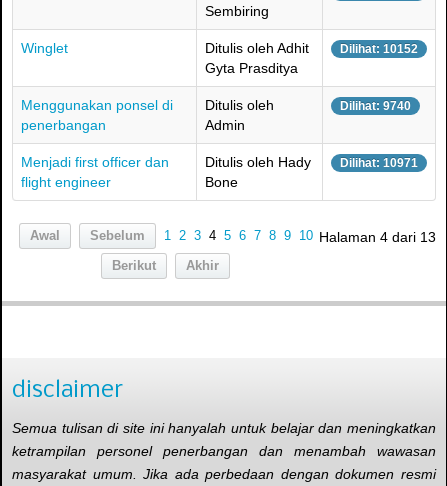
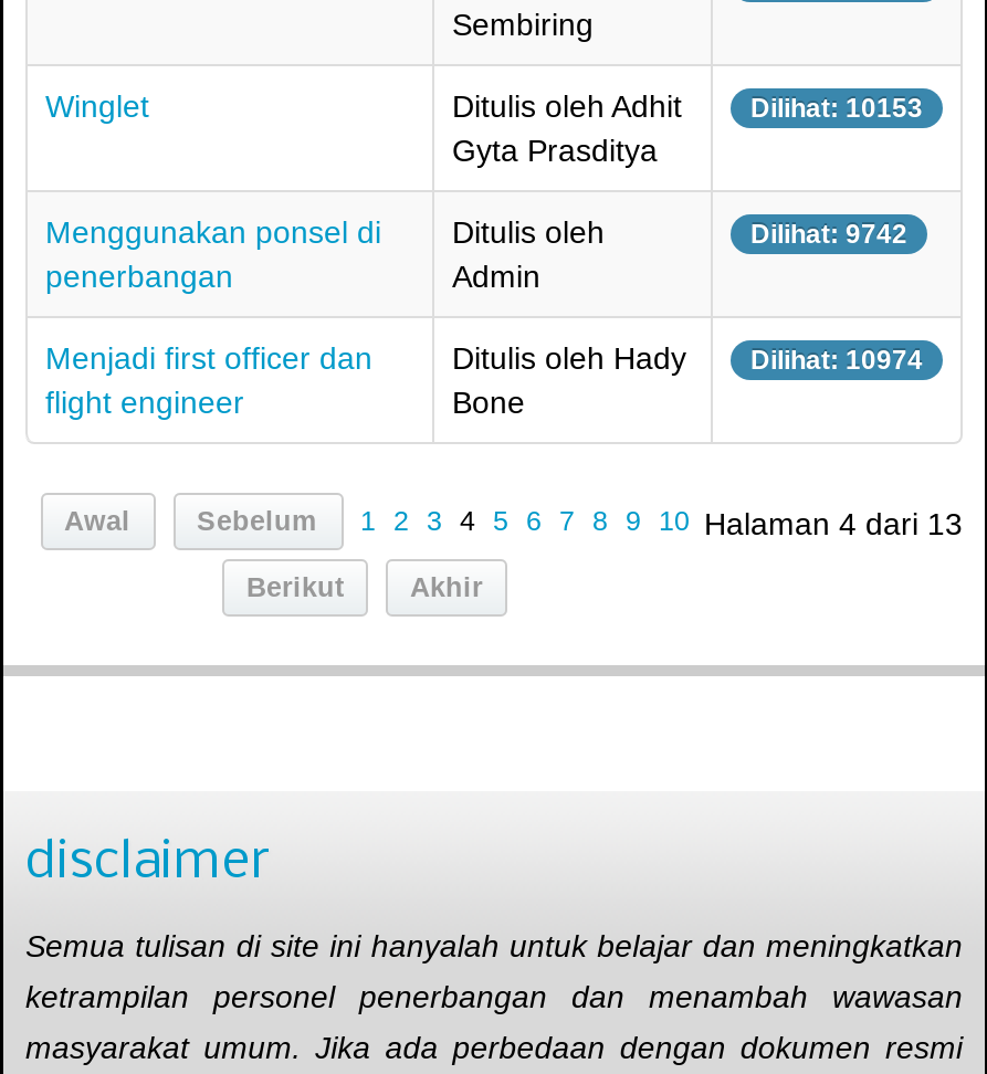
- Dilihat: 10152
+ Dilihat: 10153

- Dilihat: 9740
+ Dilihat: 9742

- Dilihat: 10971
+ Dilihat: 10974
